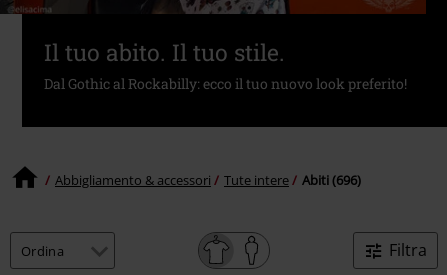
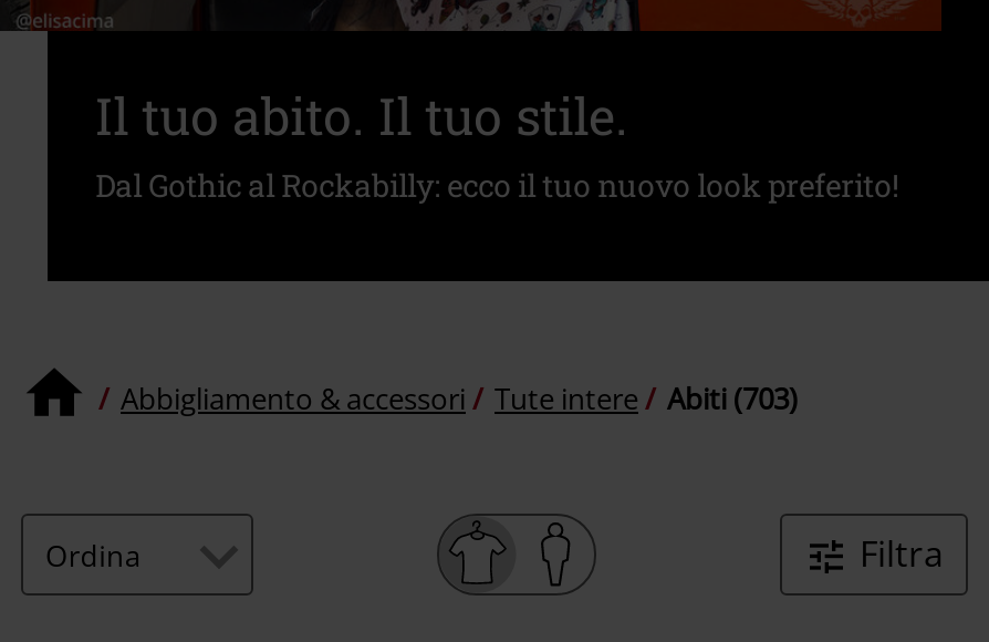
- Abbigliamento & accessori Tute intere Abiti (696)
+ Abbigliamento & accessori Tute intere Abiti (703)
